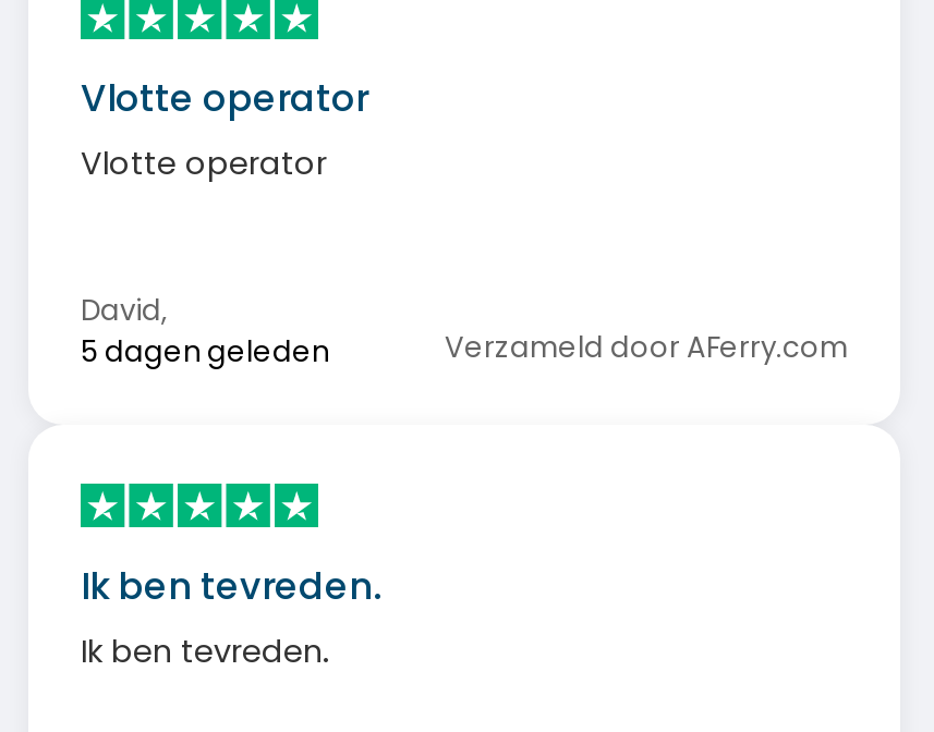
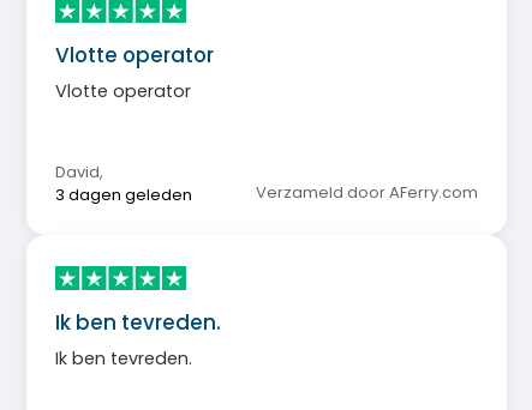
- 5 dagen geleden
+ 3 dagen geleden
